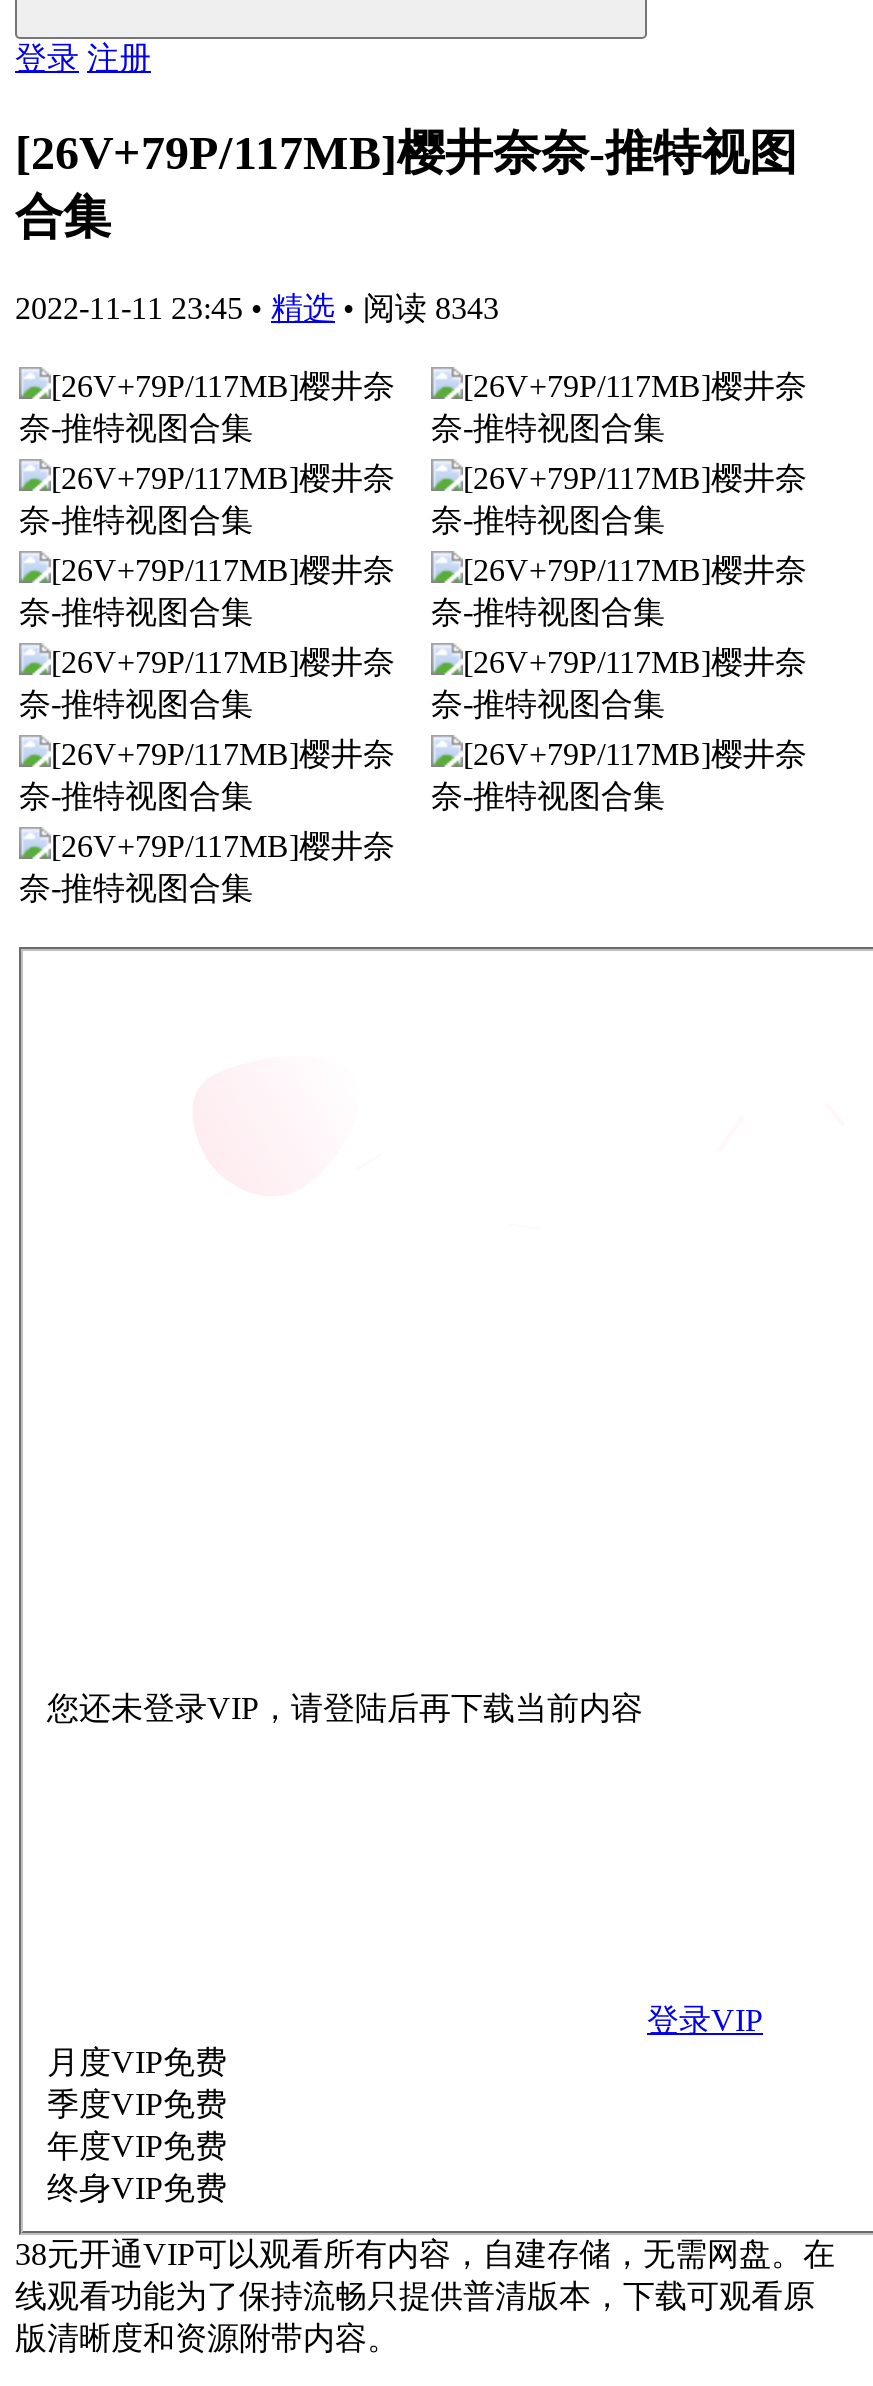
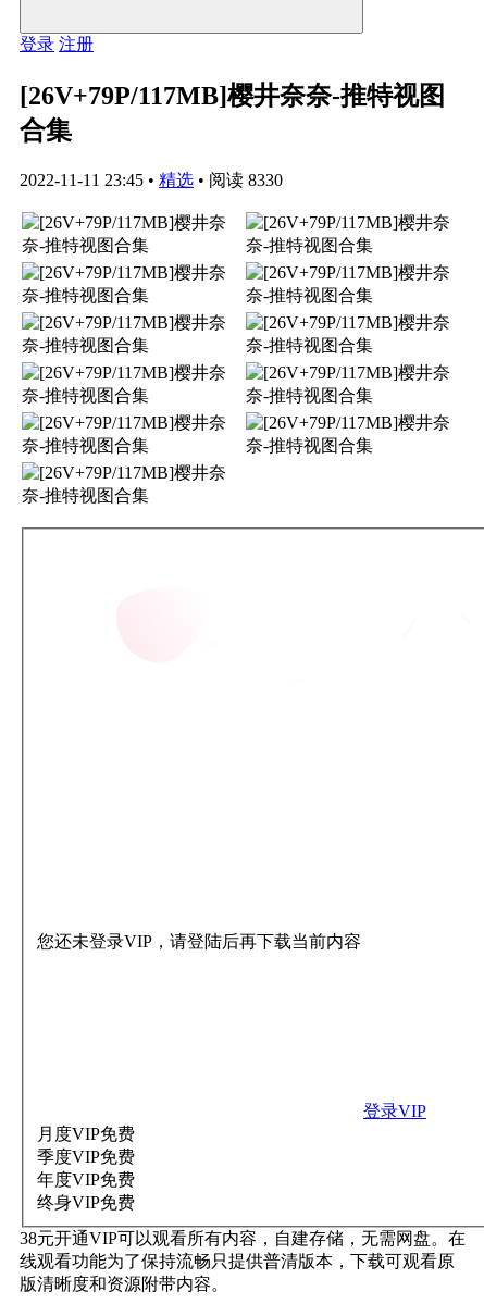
- 2022-11-11 23:45 • 精选 • 阅读 8343
+ 2022-11-11 23:45 • 精选 • 阅读 8330
